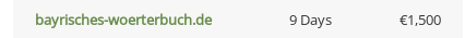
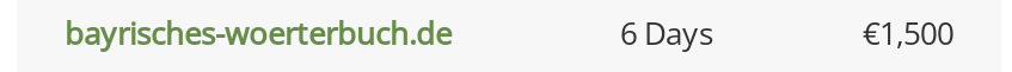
- 9 Days
+ 6 Days
